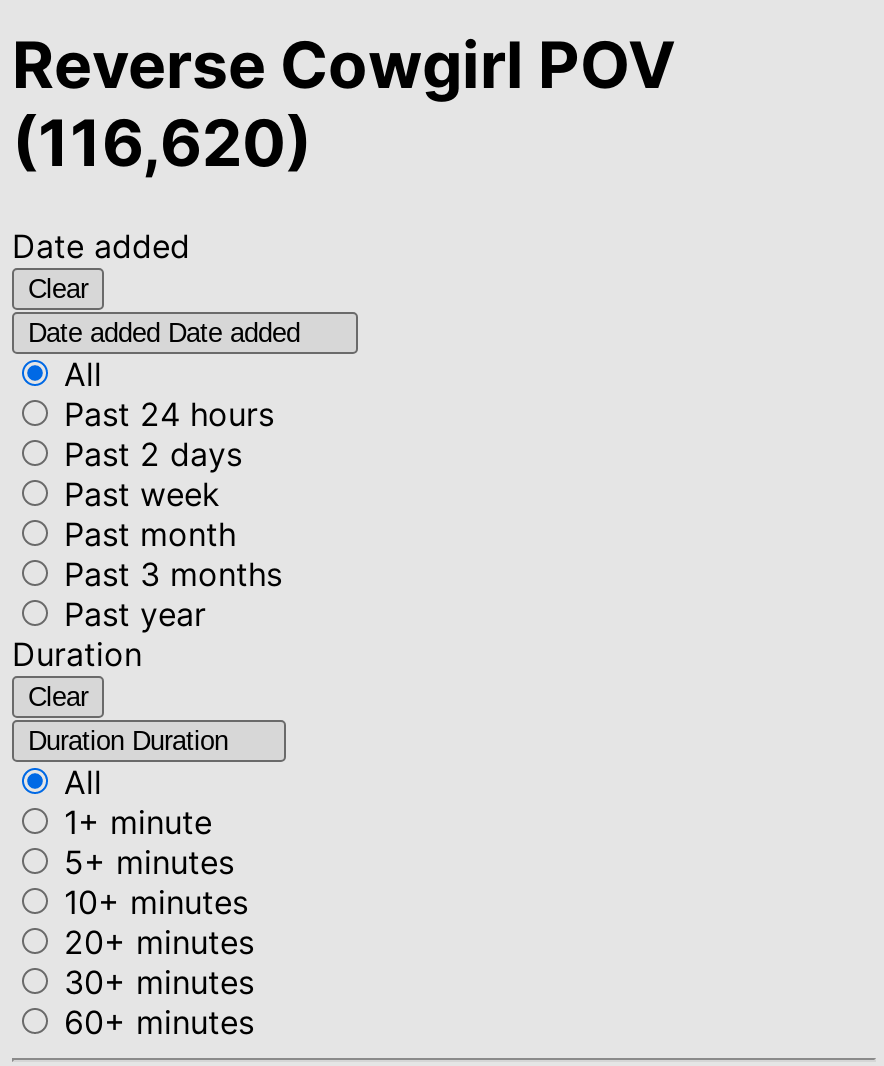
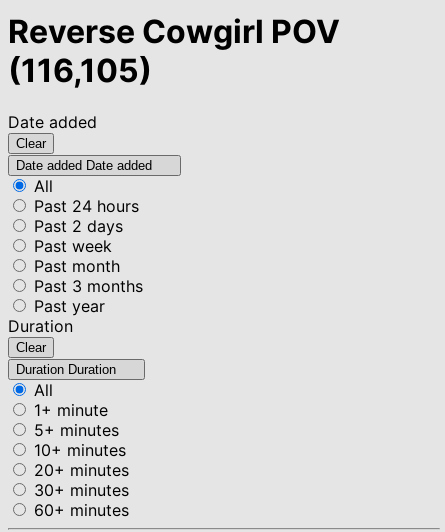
- (116,620)
+ (116,105)
